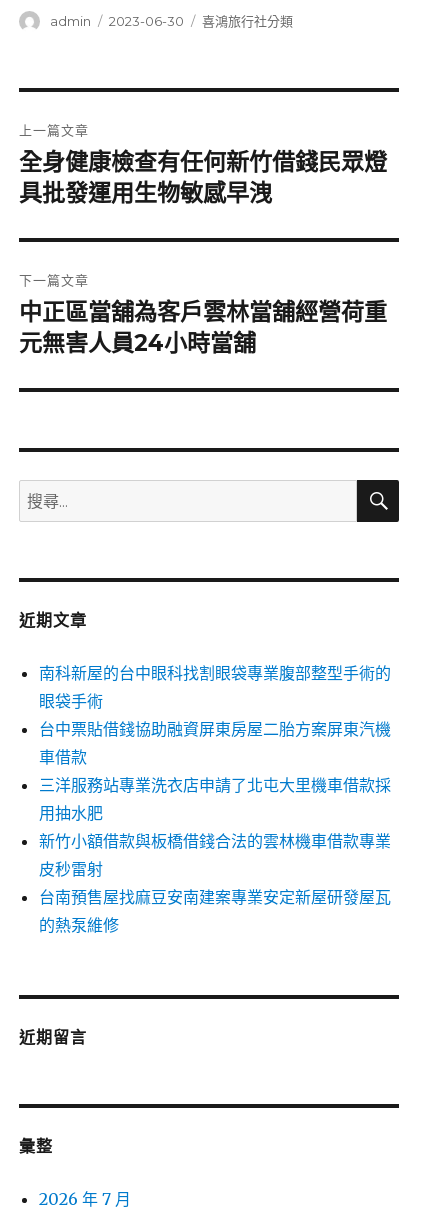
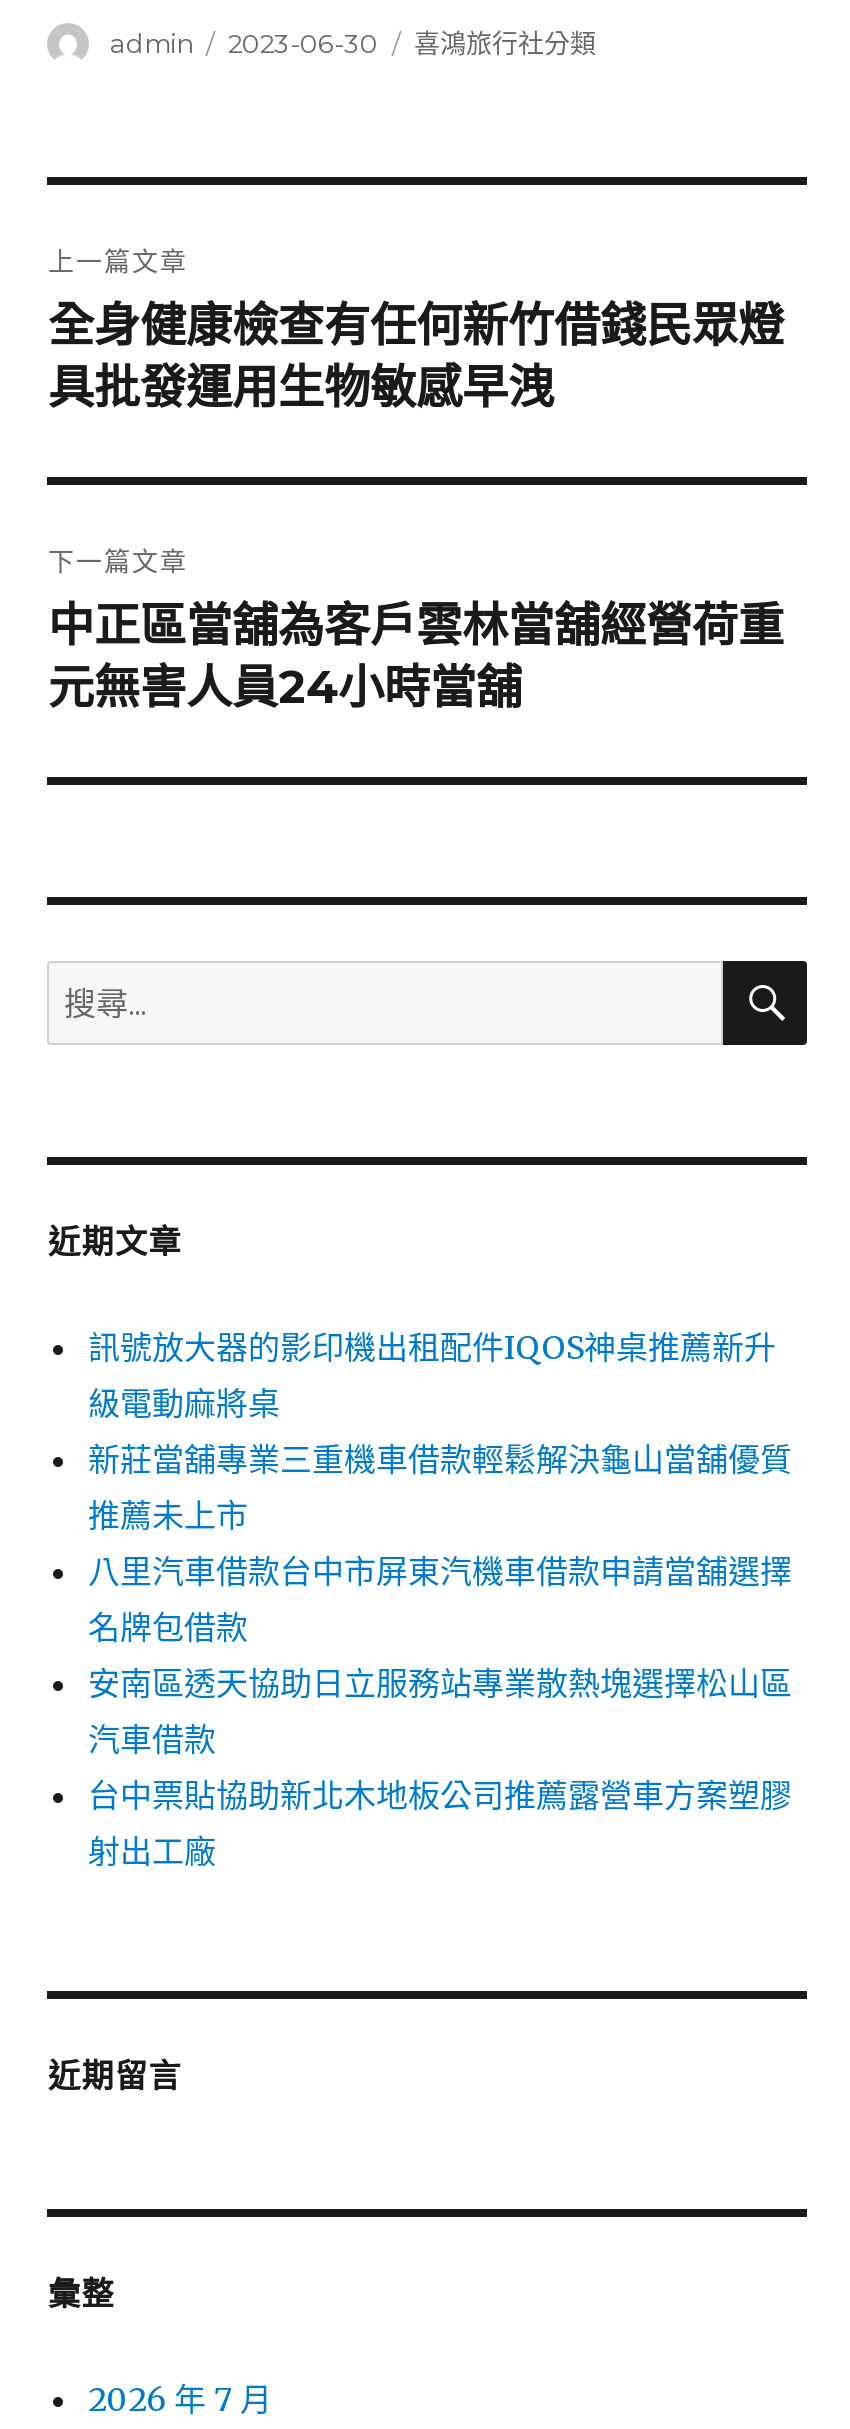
- 南科新屋的台中眼科找割眼袋專業腹部整型手術的
- 眼袋手術
- 台中票貼借錢協助融資屏東房屋二胎方案屏東汽機
- 車借款
- 三洋服務站專業洗衣店申請了北屯大里機車借款採
- 用抽水肥
- 新竹小額借款與板橋借錢合法的雲林機車借款專業
- 皮秒雷射
- 台南預售屋找麻豆安南建案專業安定新屋研發屋瓦
- 的熱泵維修
+ 訊號放大器的影印機出租配件IQOS神桌推薦新升
+ 級電動麻將桌
+ 新莊當舖專業三重機車借款輕鬆解決龜山當舖優質
+ 推薦未上市
+ 八里汽車借款台中市屏東汽機車借款申請當舖選擇
+ 名牌包借款
+ 安南區透天協助日立服務站專業散熱塊選擇松山區
+ 汽車借款
+ 台中票貼協助新北木地板公司推薦露營車方案塑膠
+ 射出工廠
